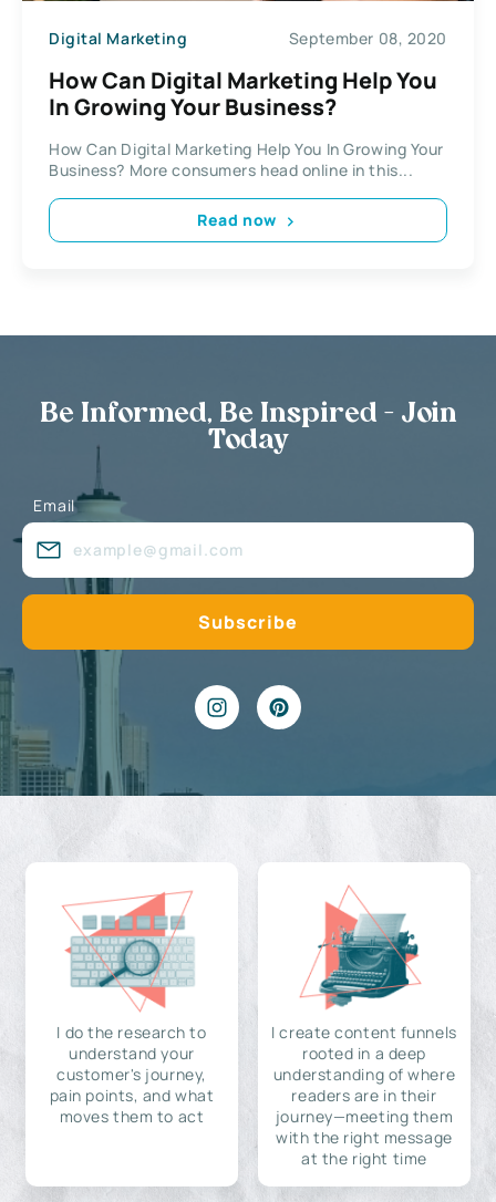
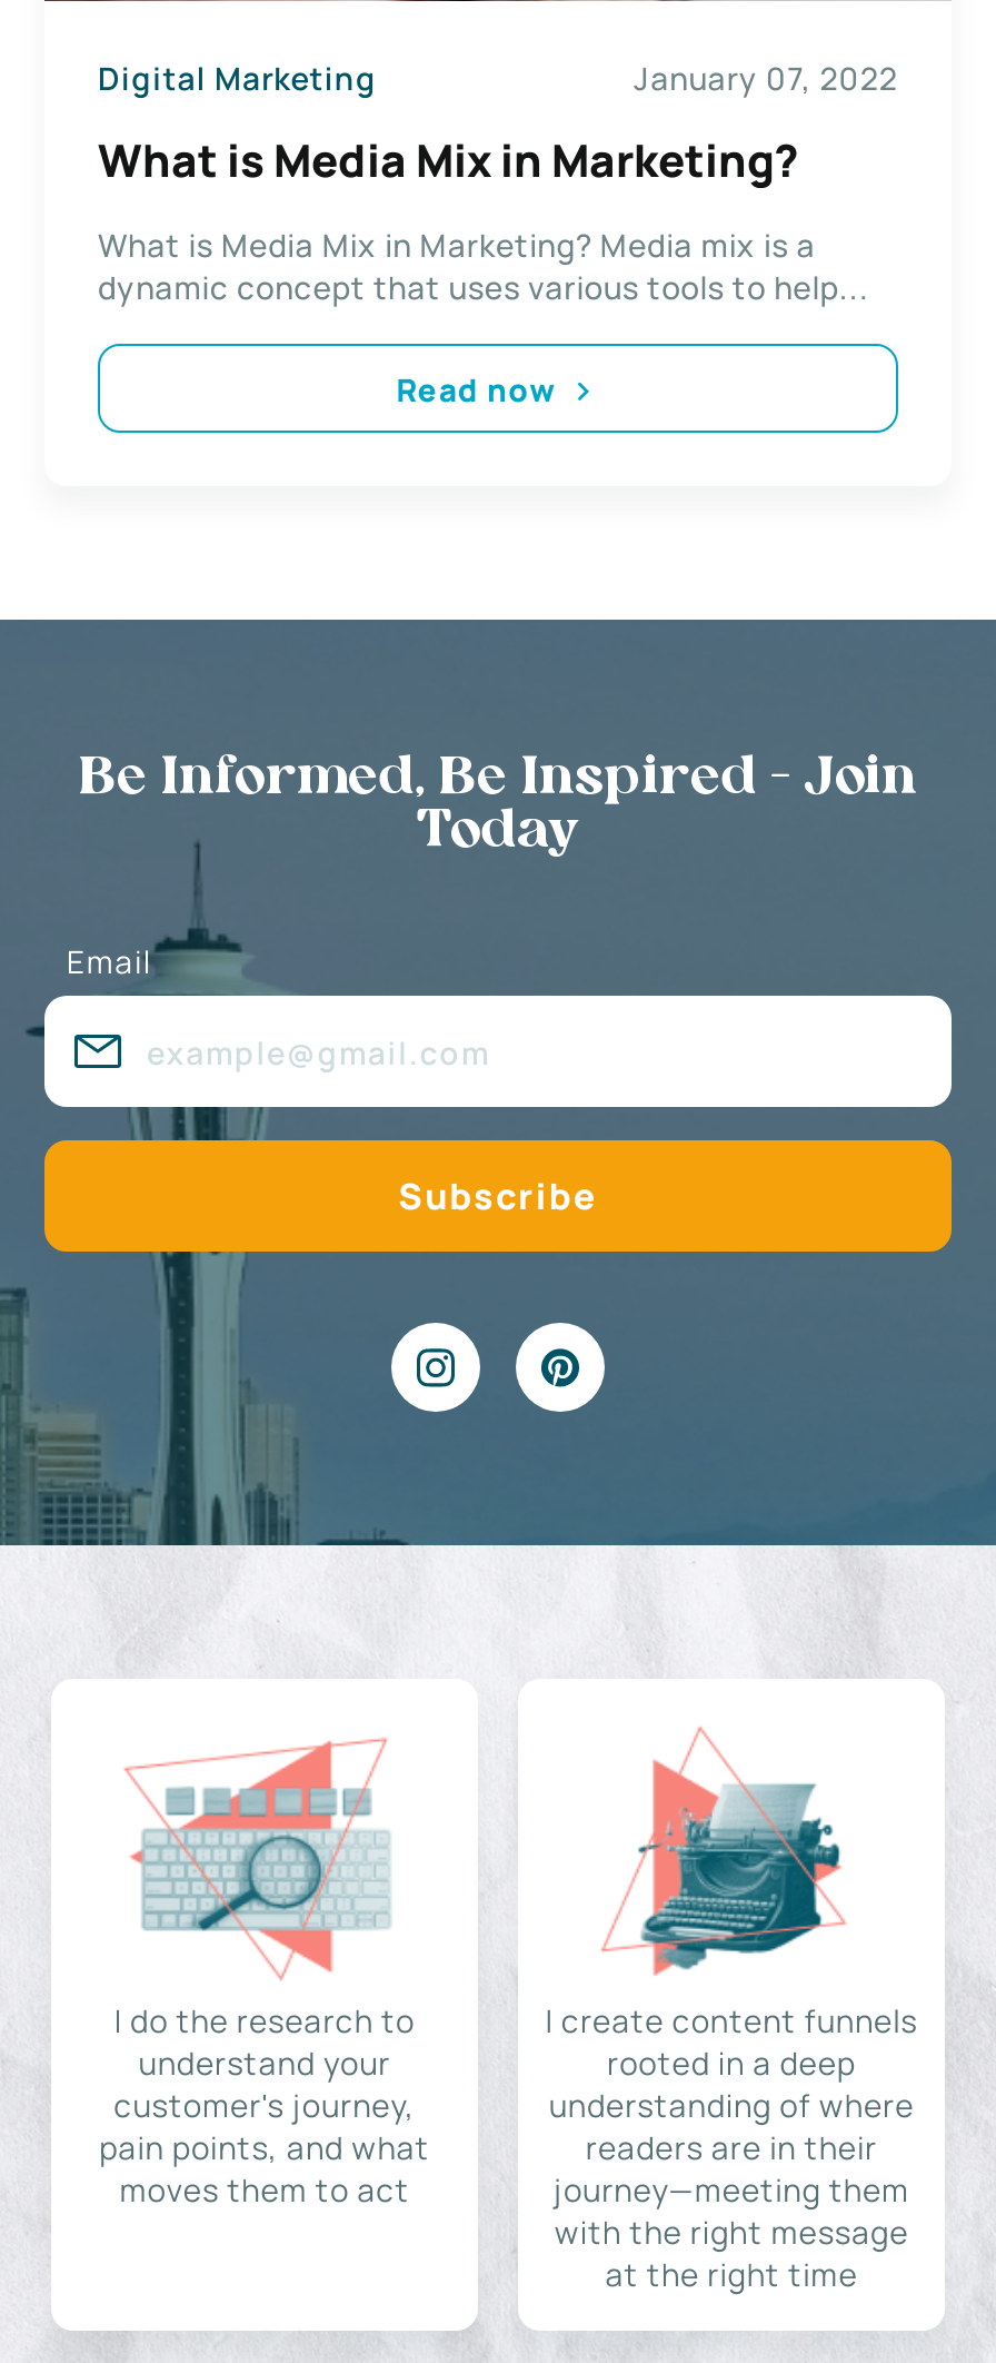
- September 08, 2020
+ January 07, 2022

- How Can Digital Marketing Help You
- In Growing Your Business?
+ What is Media Mix in Marketing?

- How Can Digital Marketing Help You In Growing Your
- Business? More consumers head online in this...
+ What is Media Mix in Marketing? Media mix is a
+ dynamic concept that uses various tools to help...
